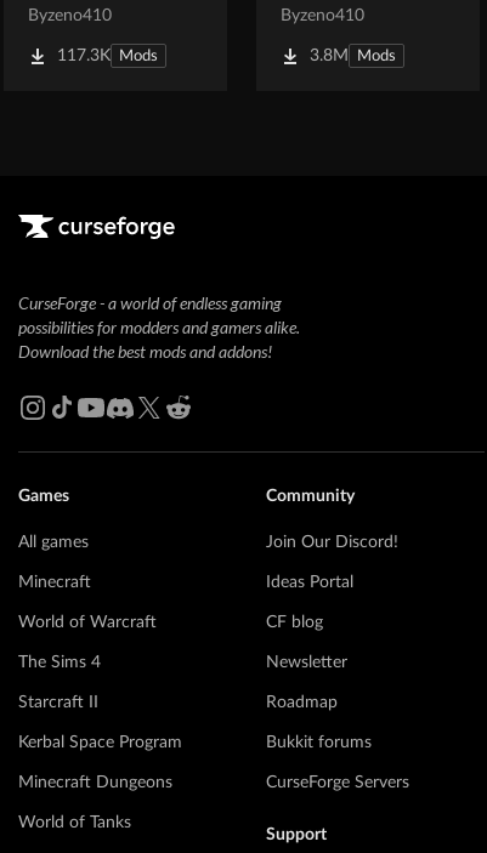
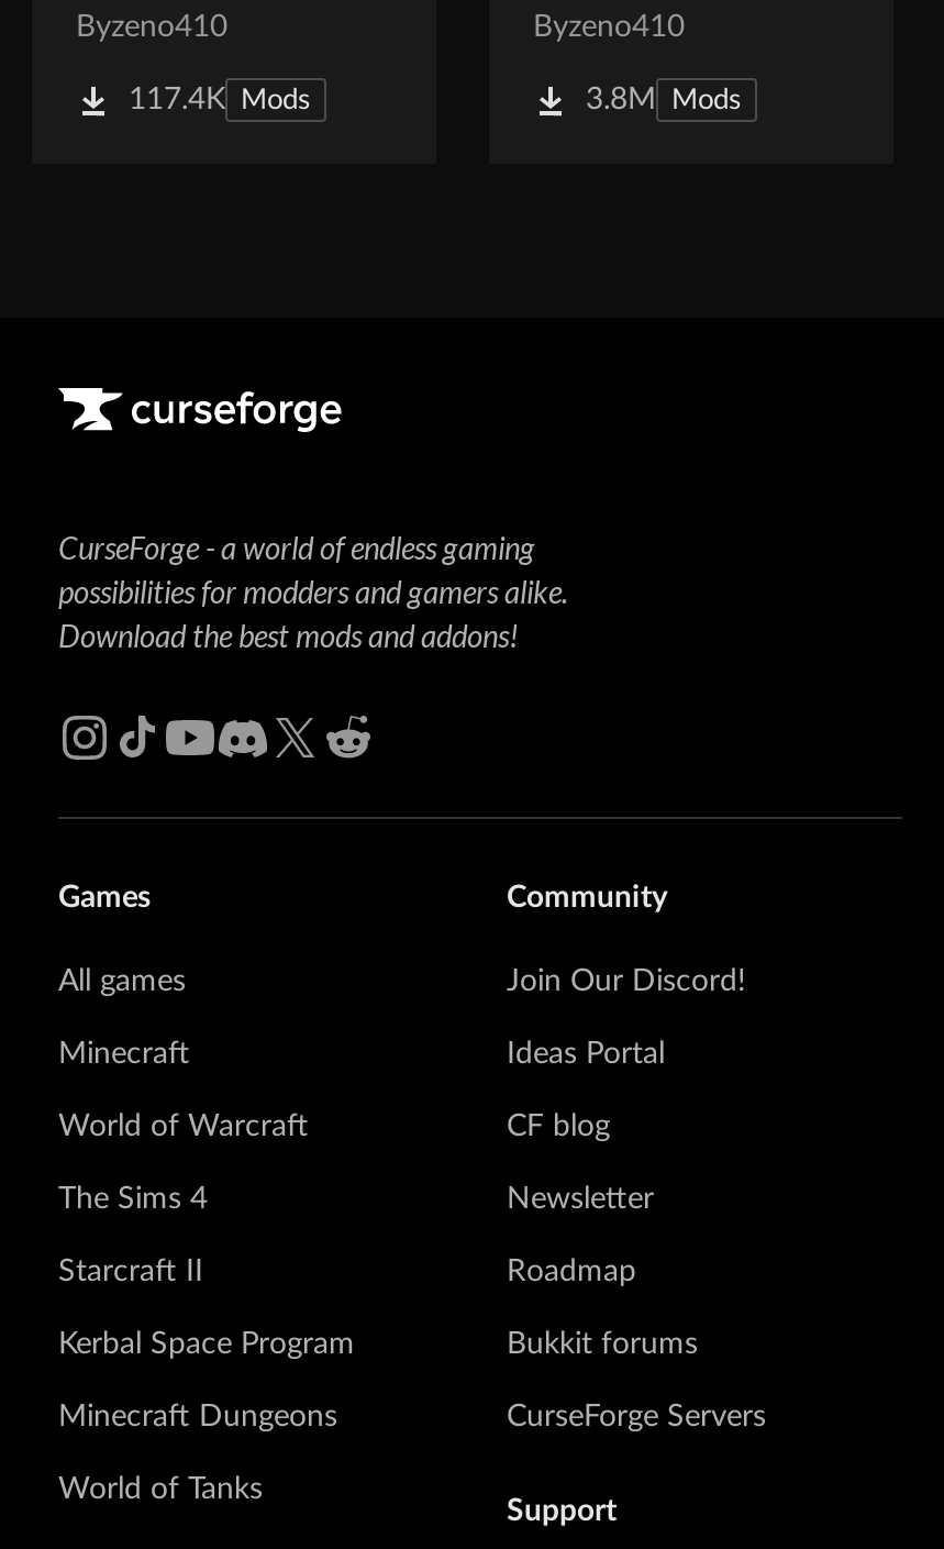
- 117.3K Mods
+ 117.4K Mods
